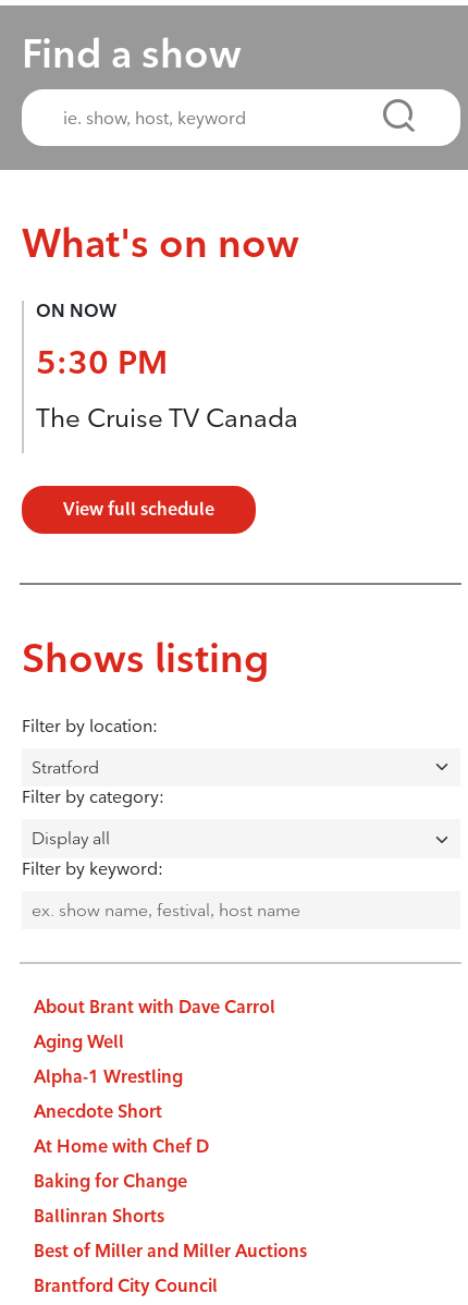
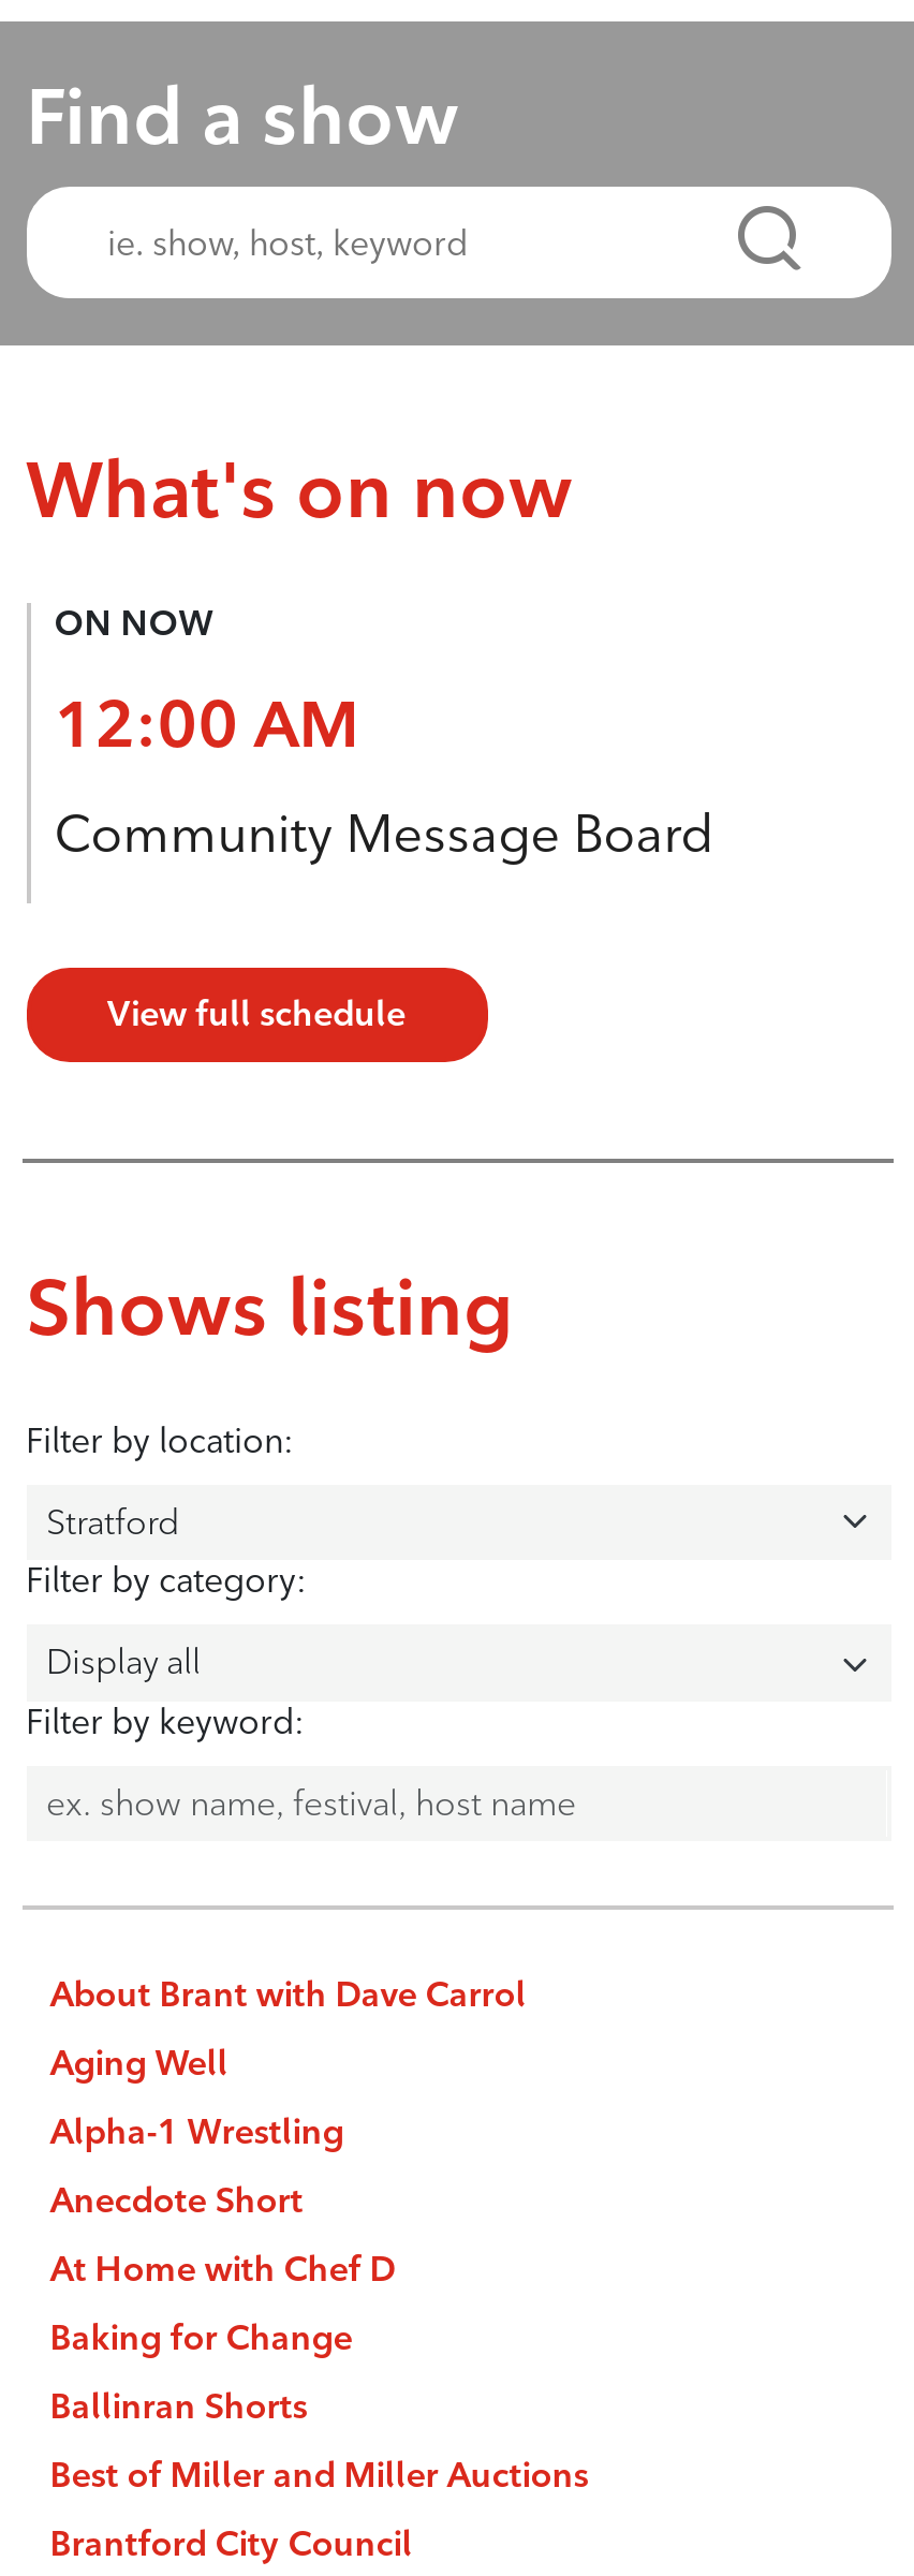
- 5:30 PM
+ 12:00 AM

- The Cruise TV Canada
+ Community Message Board
